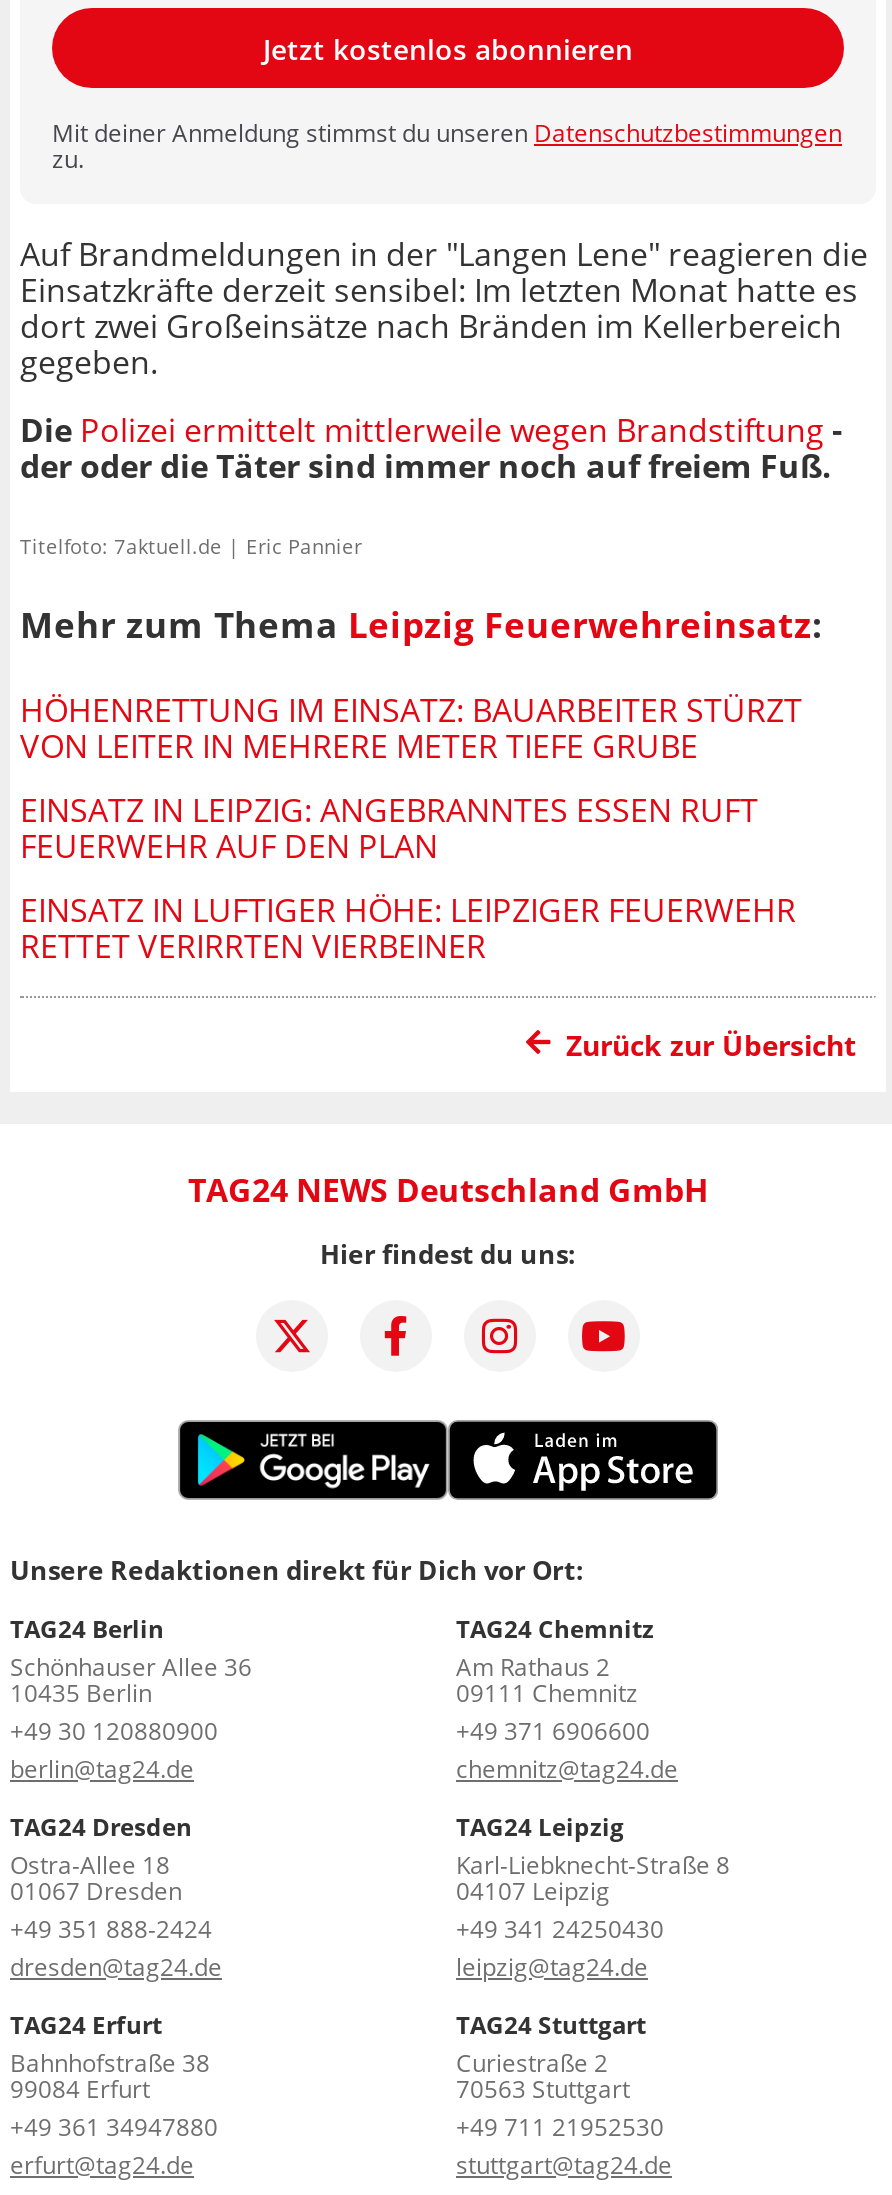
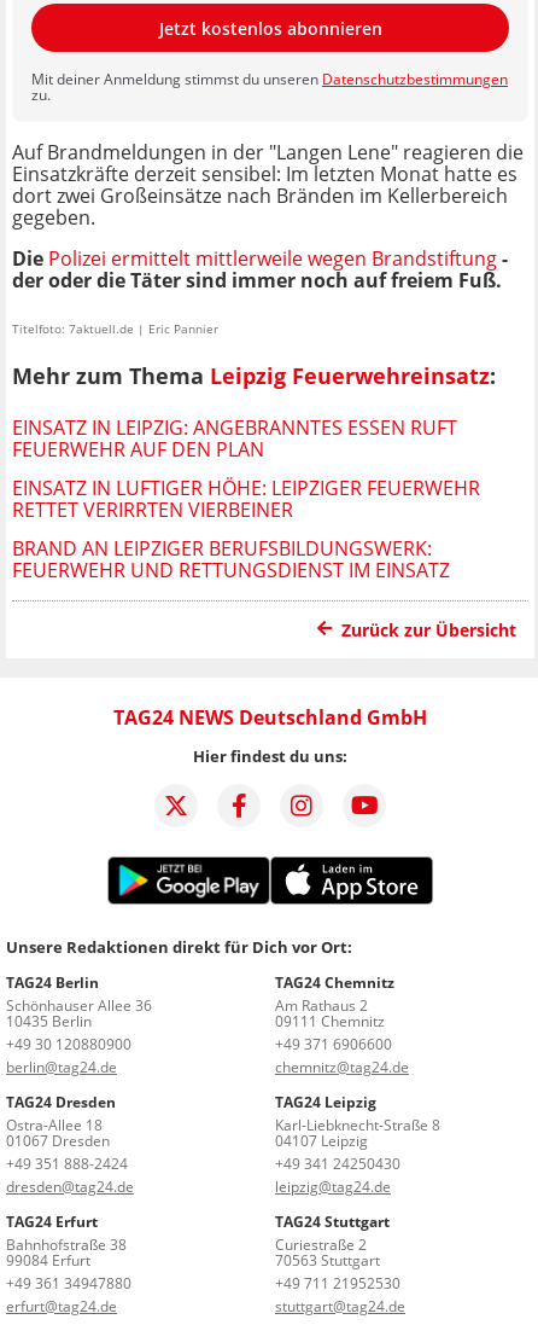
- HÖHENRETTUNG IM EINSATZ: BAUARBEITER STÜRZT
- VON LEITER IN MEHRERE METER TIEFE GRUBE

moved up: EINSATZ IN LEIPZIG: ANGEBRANNTES ESSEN RUFT | FEUERWEHR AUF DEN PLAN | EINSATZ IN LUFTIGER HÖHE: LEIPZIGER FEUERWEHR | RETTET VERIRRTEN VIERBEINER

+ BRAND AN LEIPZIGER BERUFSBILDUNGSWERK:
+ FEUERWEHR UND RETTUNGSDIENST IM EINSATZ
